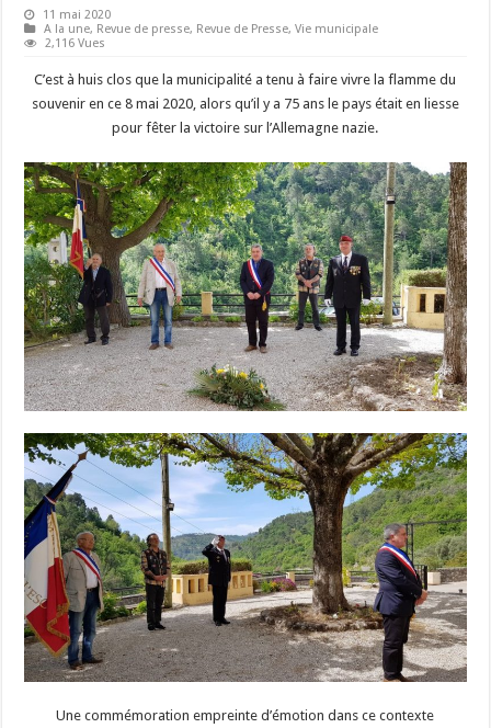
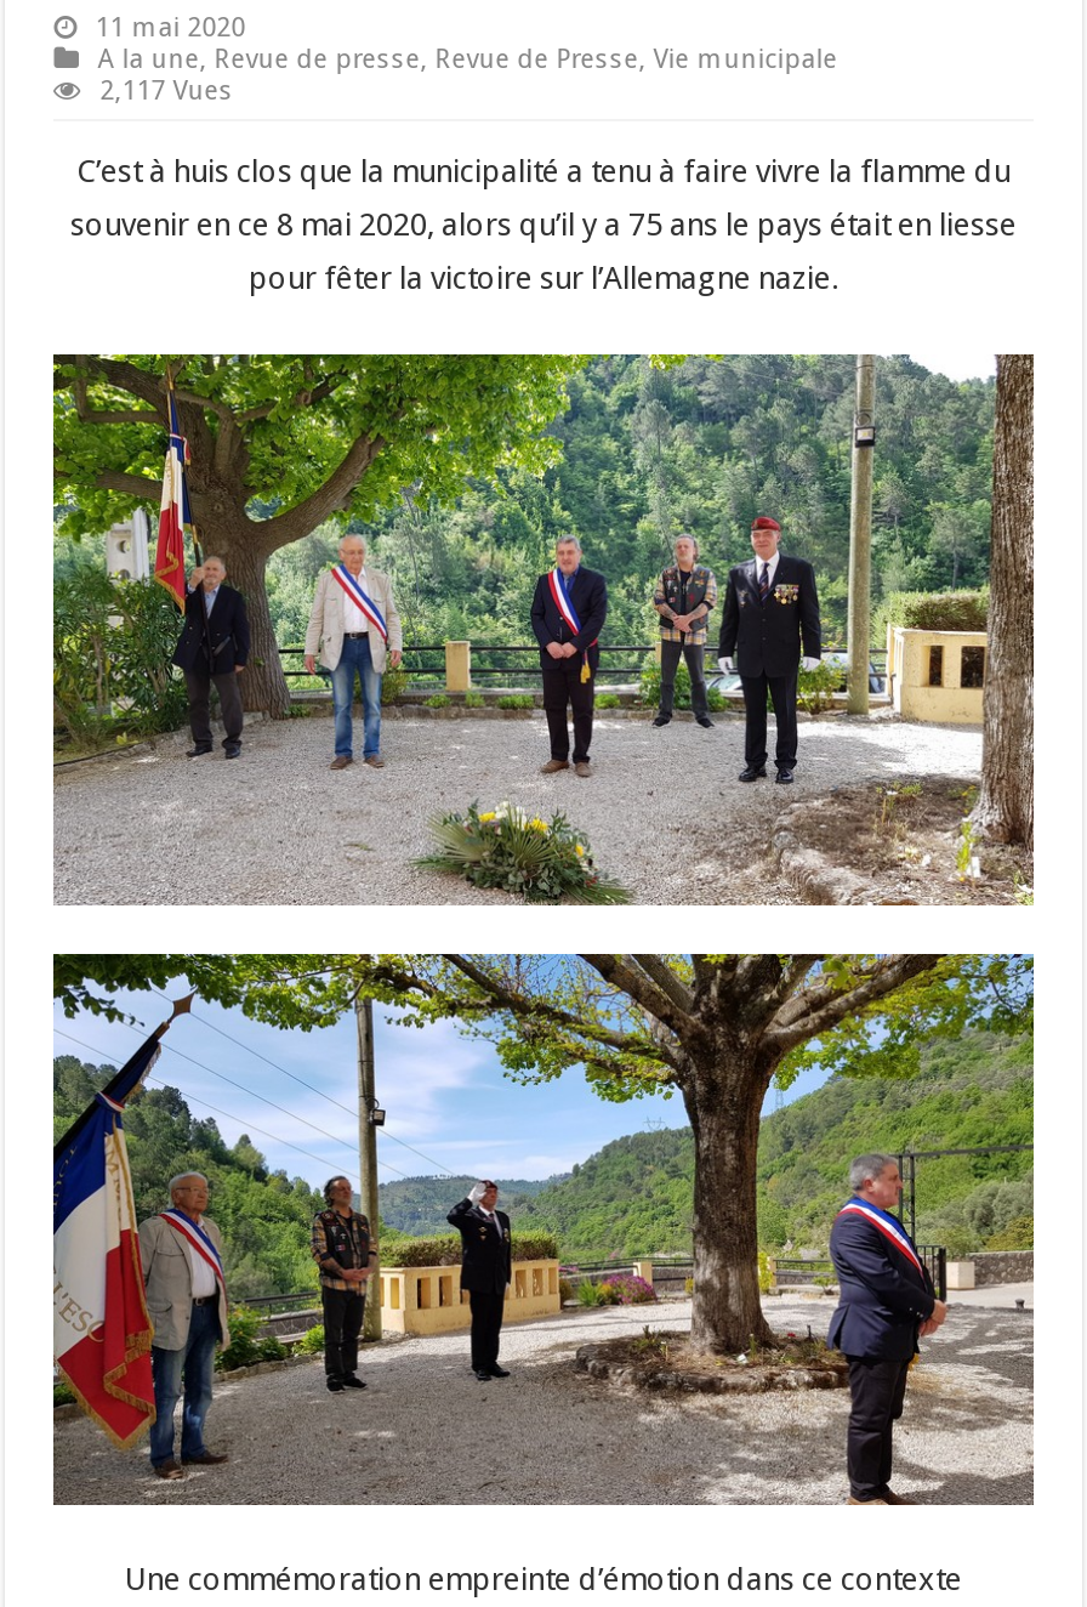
- 2,116 Vues
+ 2,117 Vues
